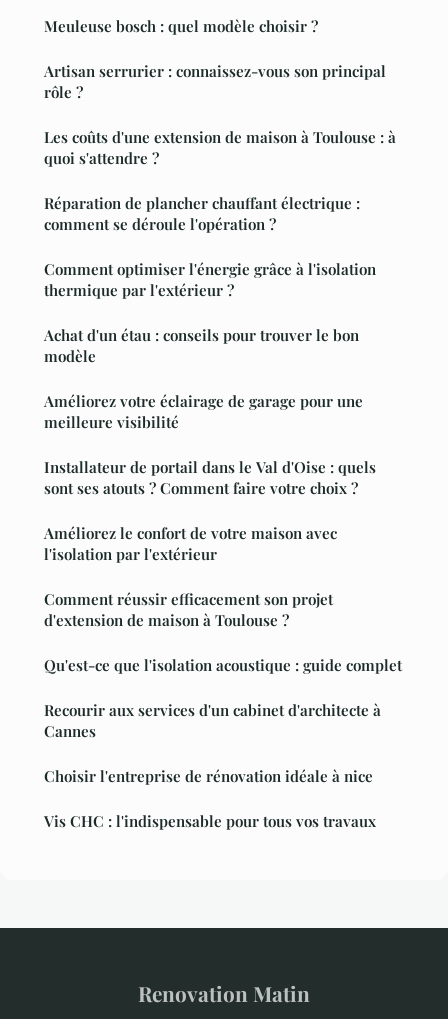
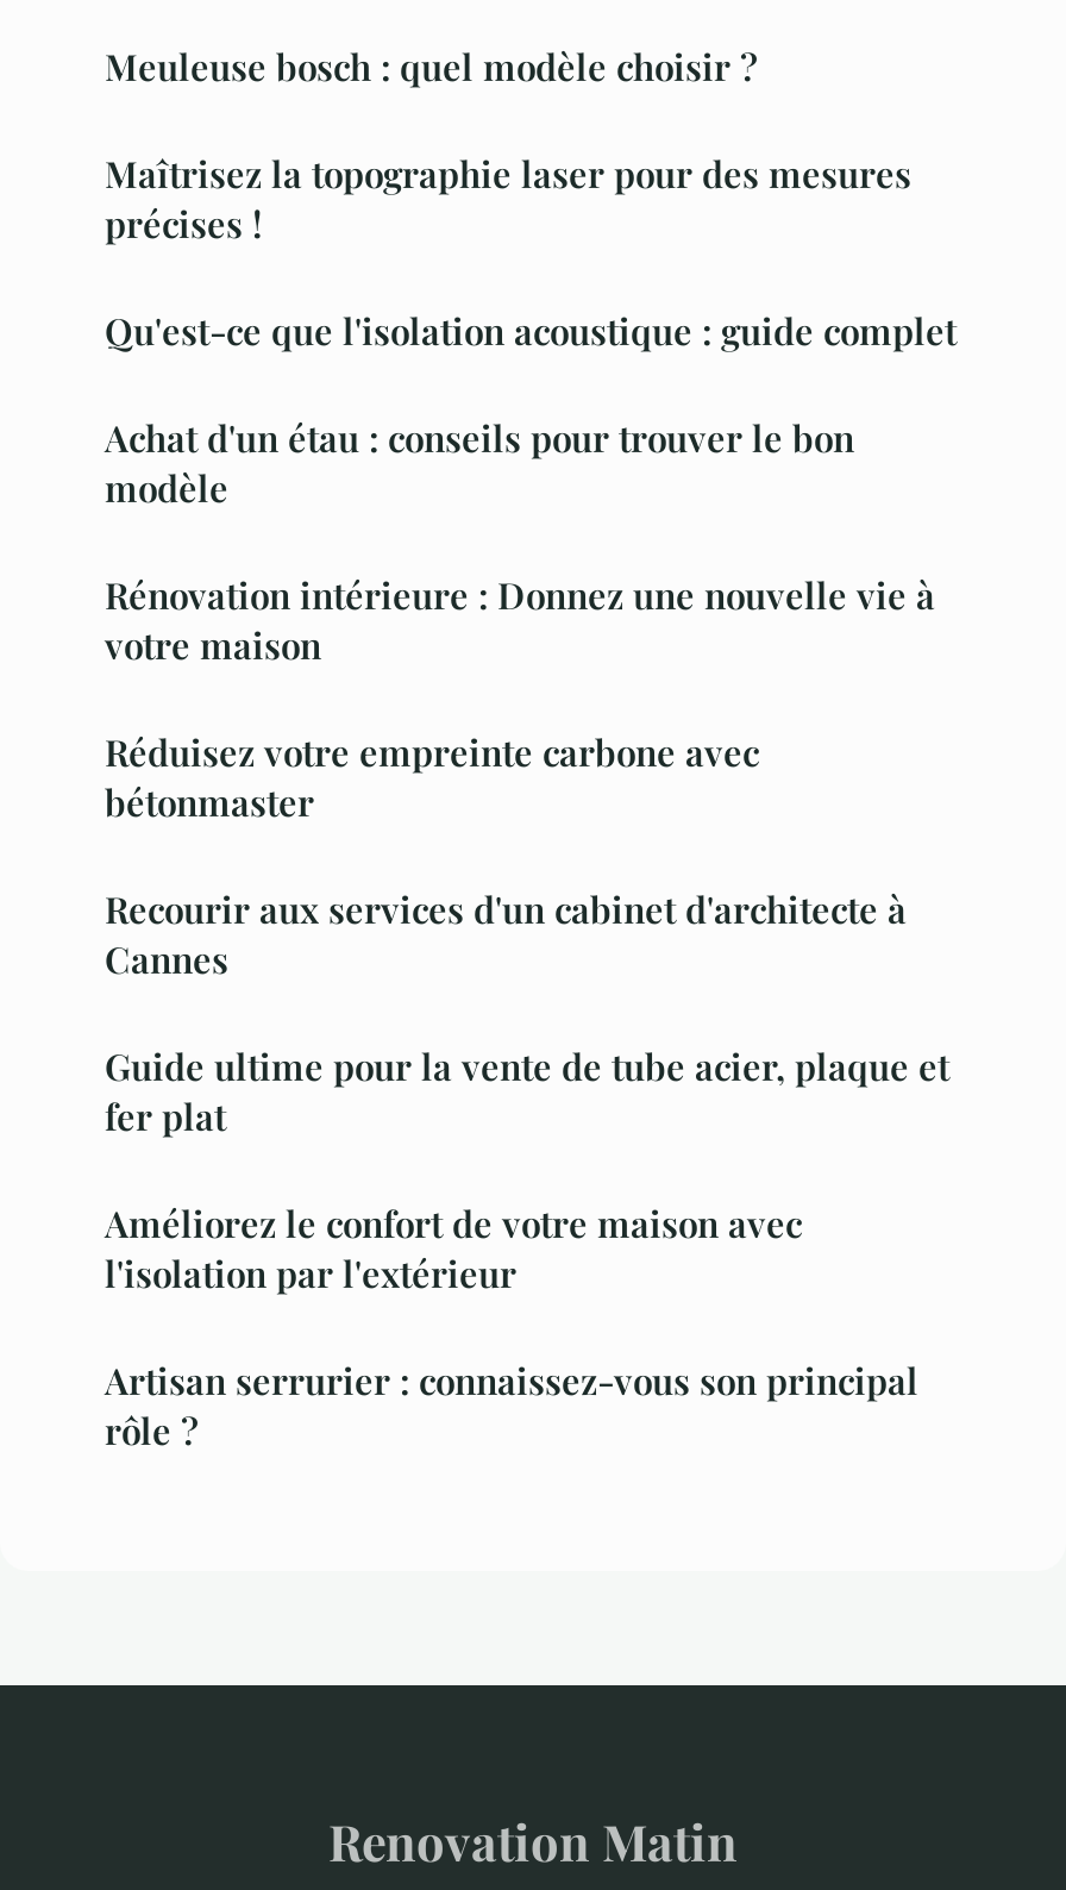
+ Maîtrisez la topographie laser pour des mesures
+ précises !
+ Rénovation intérieure : Donnez une nouvelle vie à
+ votre maison
+ Réduisez votre empreinte carbone avec
+ bétonmaster
+ Guide ultime pour la vente de tube acier, plaque et
+ fer plat

moved down: Artisan serrurier : connaissez-vous son principal | rôle ?

- Les coûts d'une extension de maison à Toulouse : à
- quoi s'attendre ?
- Réparation de plancher chauffant électrique :
- comment se déroule l'opération ?
- Comment optimiser l'énergie grâce à l'isolation
- thermique par l'extérieur ?
- Améliorez votre éclairage de garage pour une
- meilleure visibilité
- Installateur de portail dans le Val d'Oise : quels
- sont ses atouts ? Comment faire votre choix ?
- Comment réussir efficacement son projet
- d'extension de maison à Toulouse ?
- Choisir l'entreprise de rénovation idéale à nice
- Vis CHC : l'indispensable pour tous vos travaux

moved up: Achat d'un étau : conseils pour trouver le bon | modèle

moved up: Améliorez le confort de votre maison avec | l'isolation par l'extérieur

moved up: Qu'est-ce que l'isolation acoustique : guide complet | Recourir aux services d'un cabinet d'architecte à | Cannes
